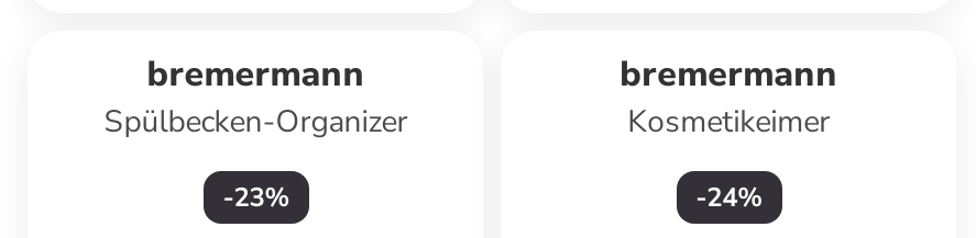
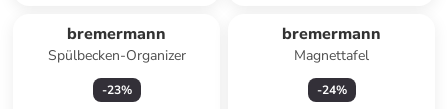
- Kosmetikeimer
+ Magnettafel
